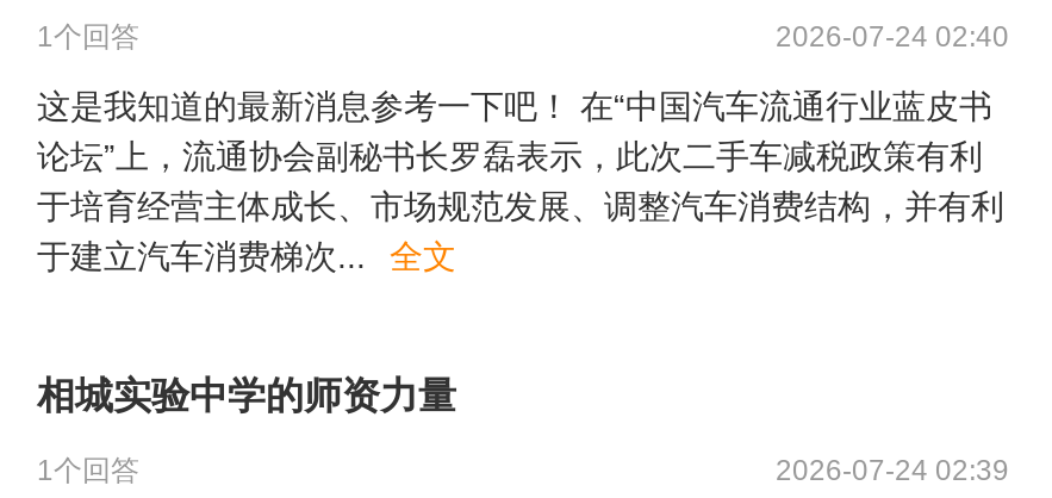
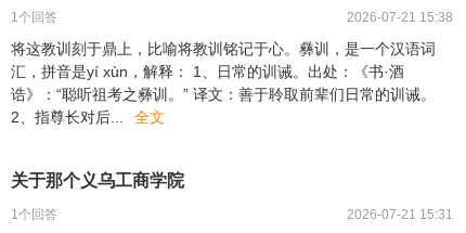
- 2026-07-24 02:40
+ 2026-07-21 15:38

- 这是我知道的最新消息参考一下吧！ 在“中国汽车流通行业蓝皮书
- 论坛”上，流通协会副秘书长罗磊表示，此次二手车减税政策有利
- 于培育经营主体成长、市场规范发展、调整汽车消费结构，并有利
- 于建立汽车消费梯次...
+ 将这教训刻于鼎上，比喻将教训铭记于心。彝训，是一个汉语词
+ 汇，拼音是yí xùn，解释： 1、日常的训诫。出处：《书·酒
+ 诰》：“聪听祖考之彝训。” 译文：善于聆取前辈们日常的训诫。
+ 2、指尊长对后...

- 相城实验中学的师资力量
+ 关于那个义乌工商学院

- 2026-07-24 02:39
+ 2026-07-21 15:31
